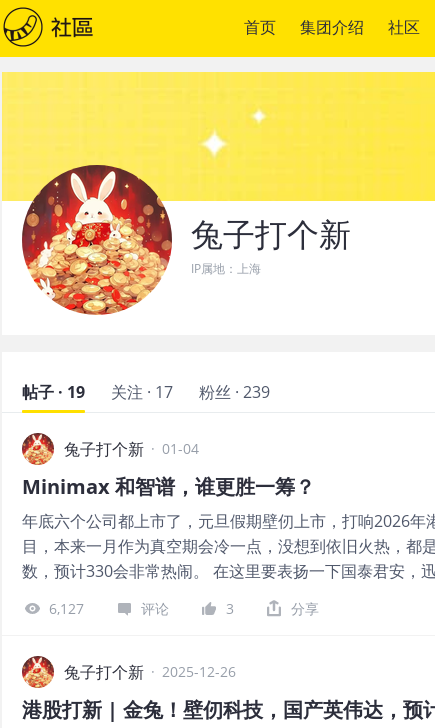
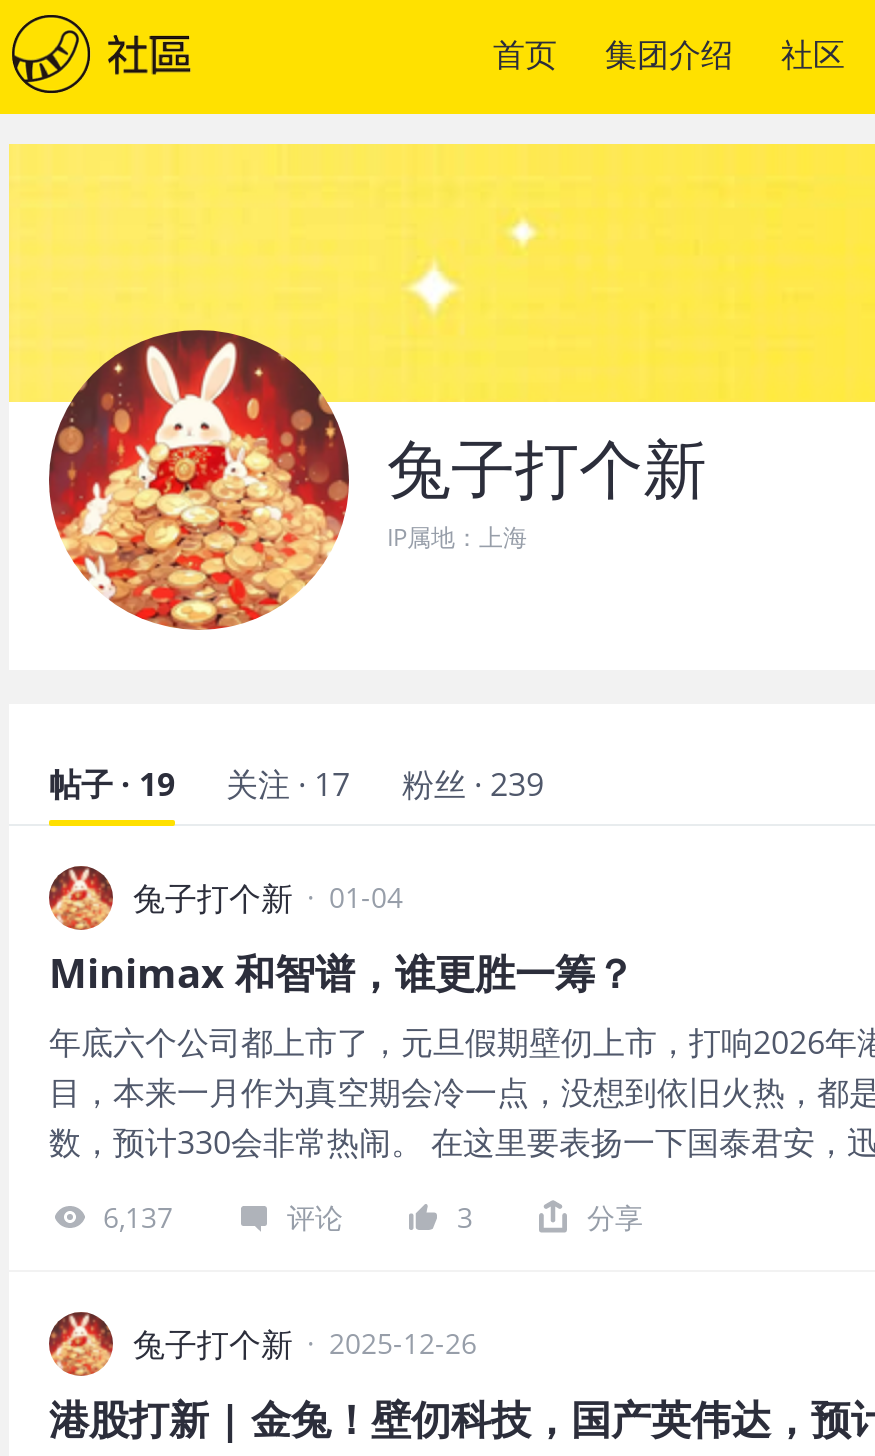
- 6,127
+ 6,137
